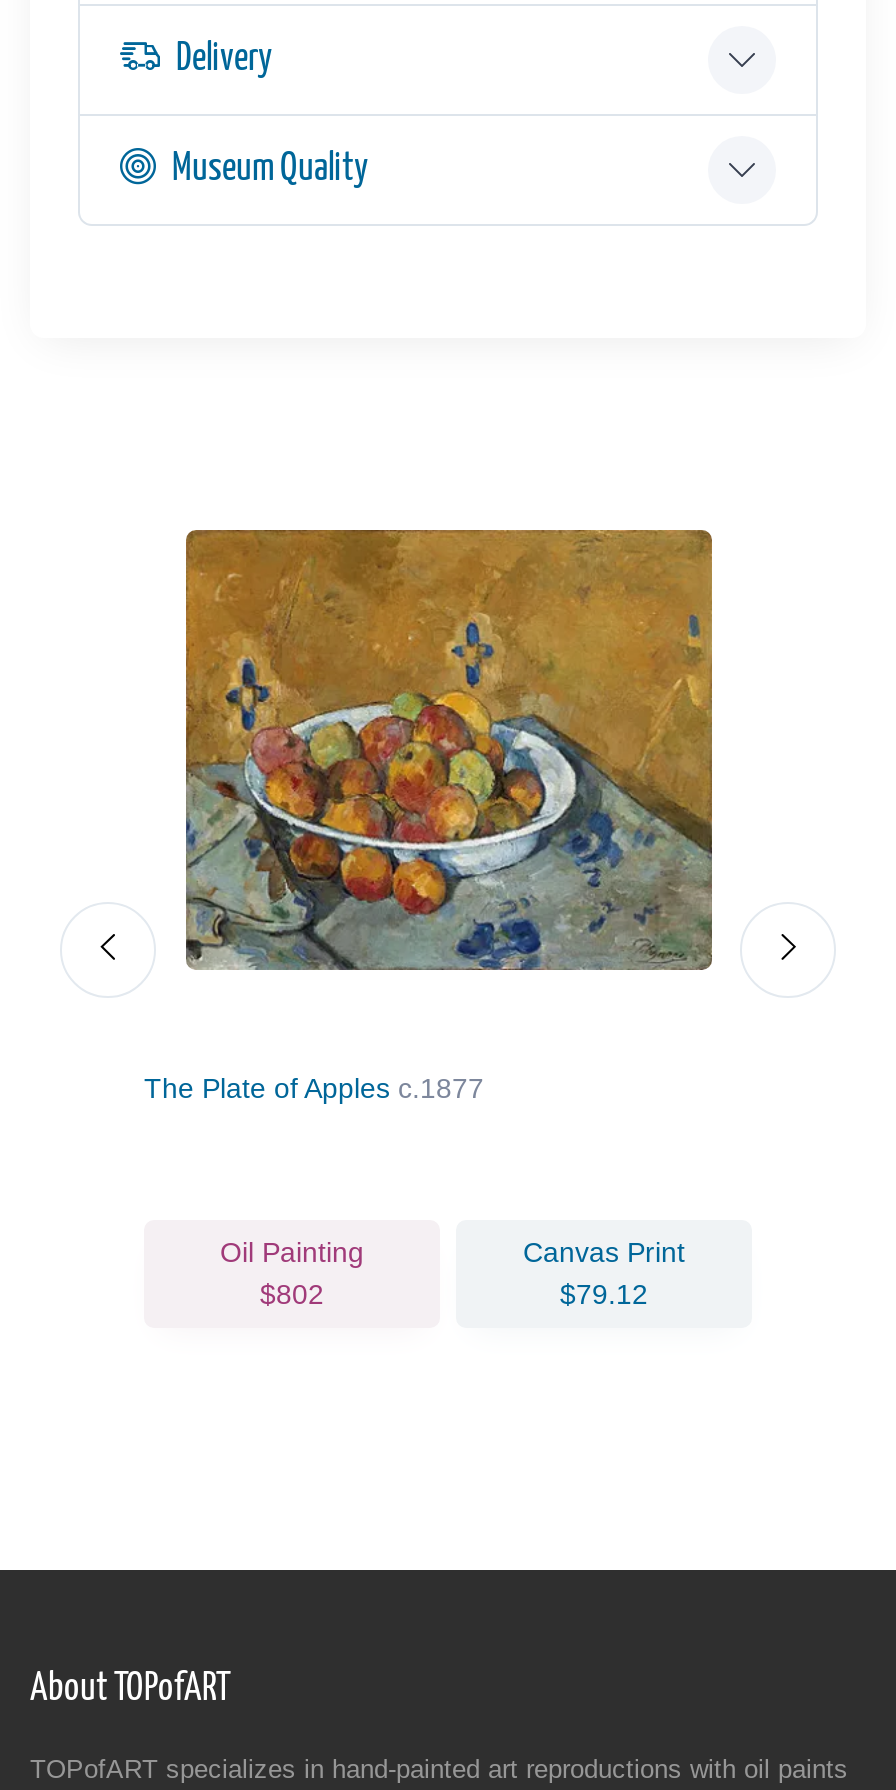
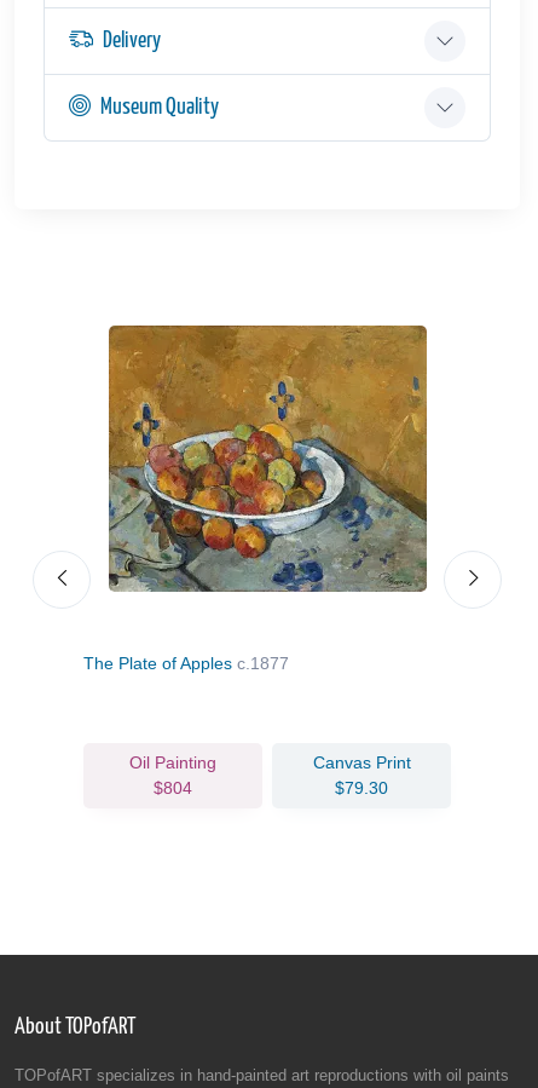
- $802
+ $804

- $79.12
+ $79.30
